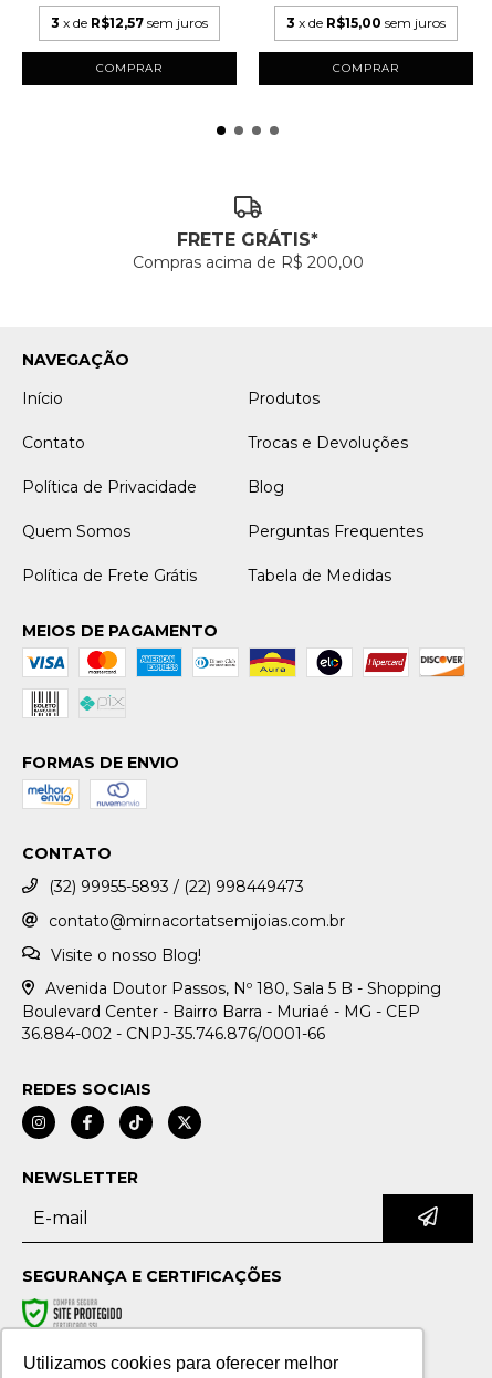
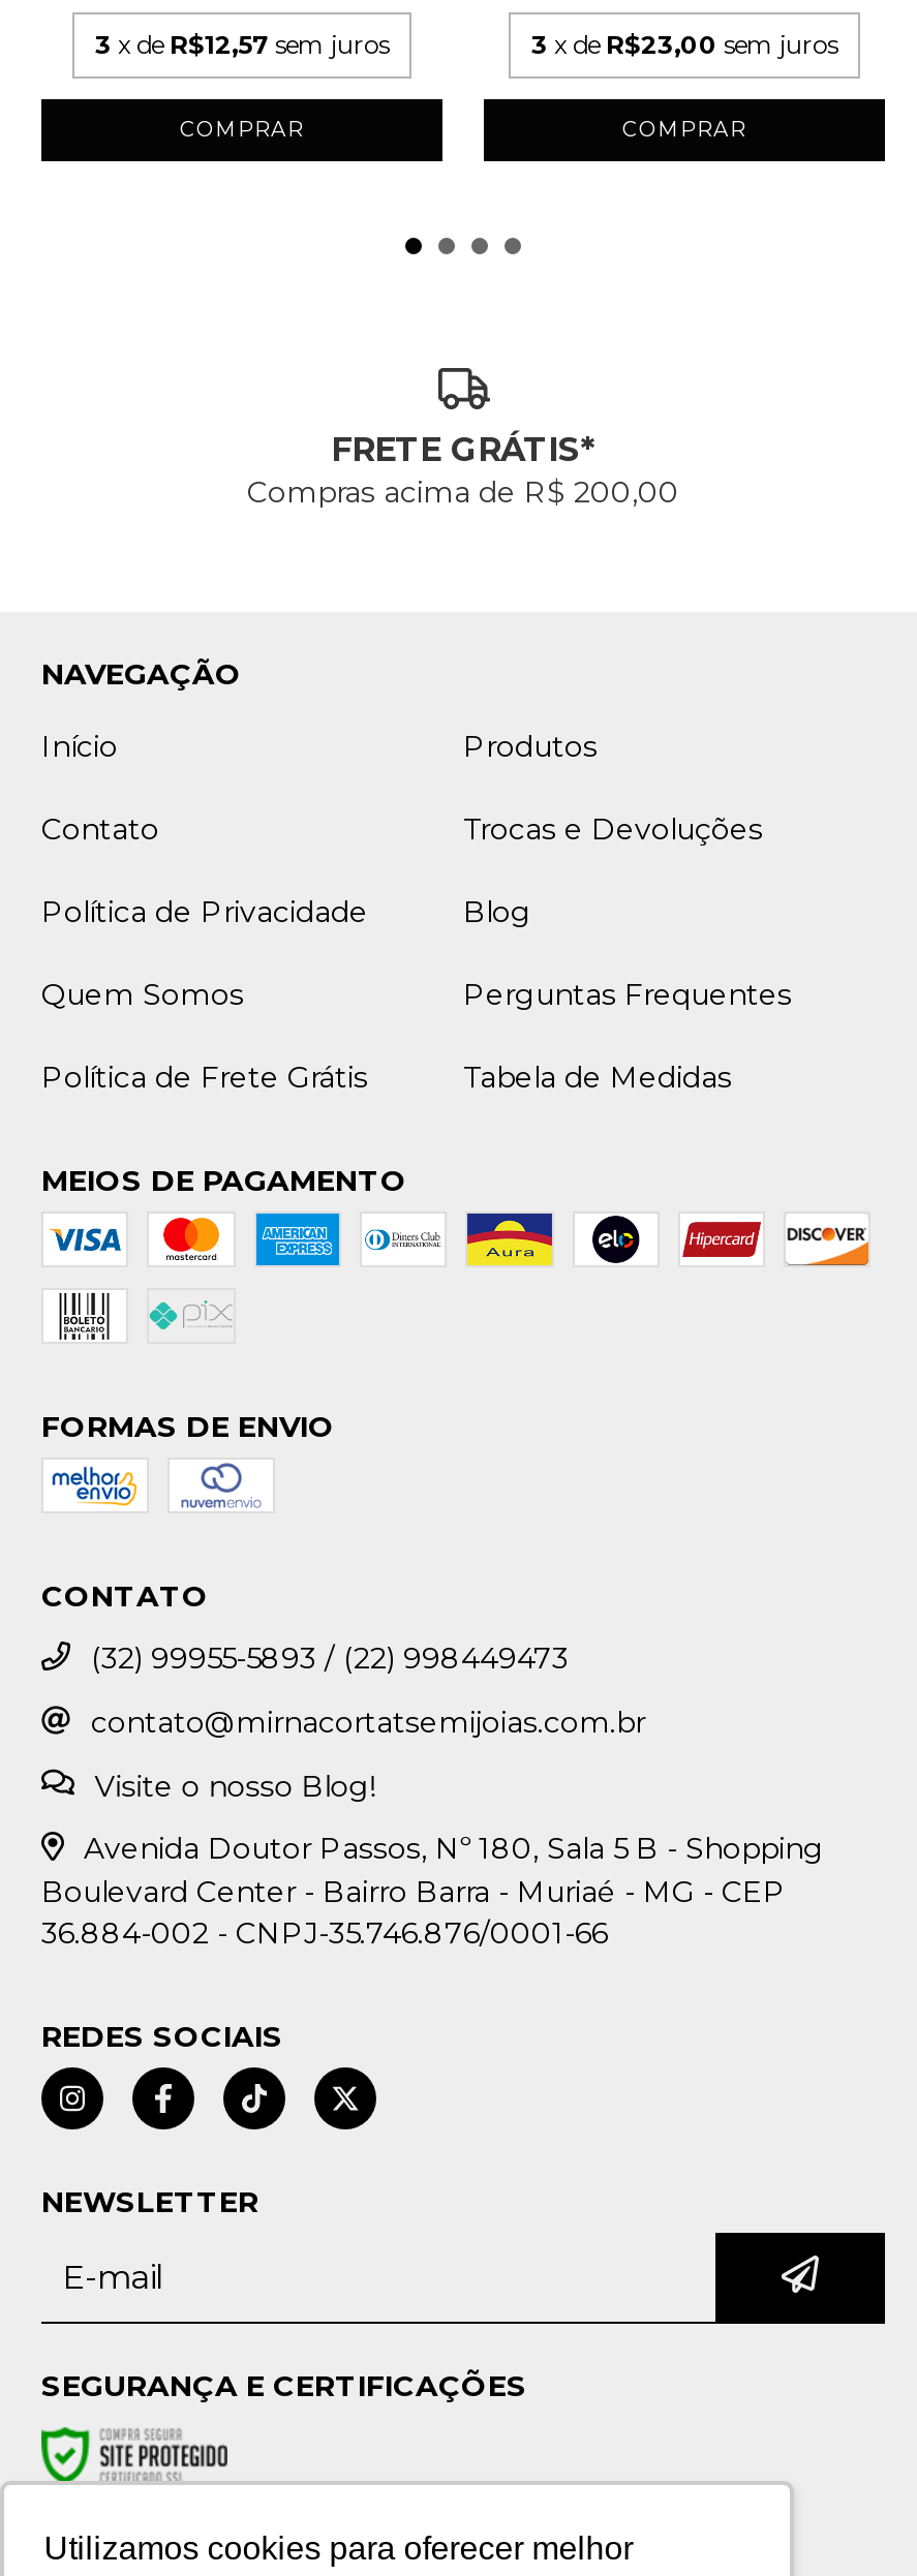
- 3 x de R$15,00 sem juros
+ 3 x de R$23,00 sem juros
